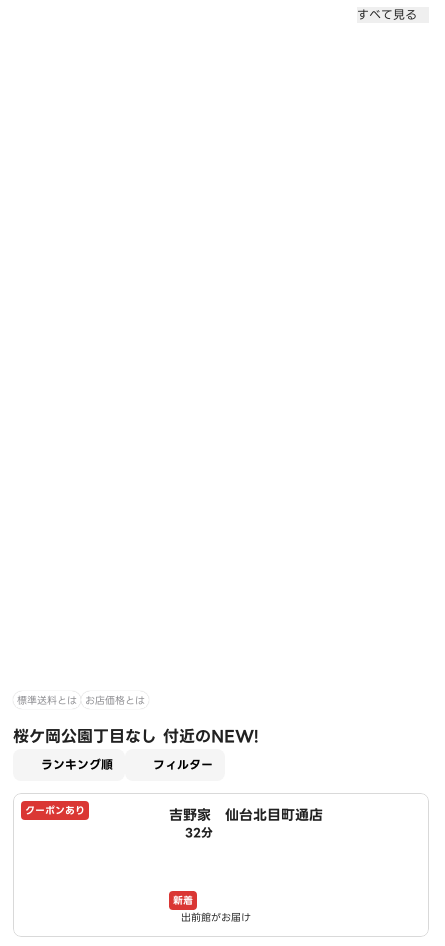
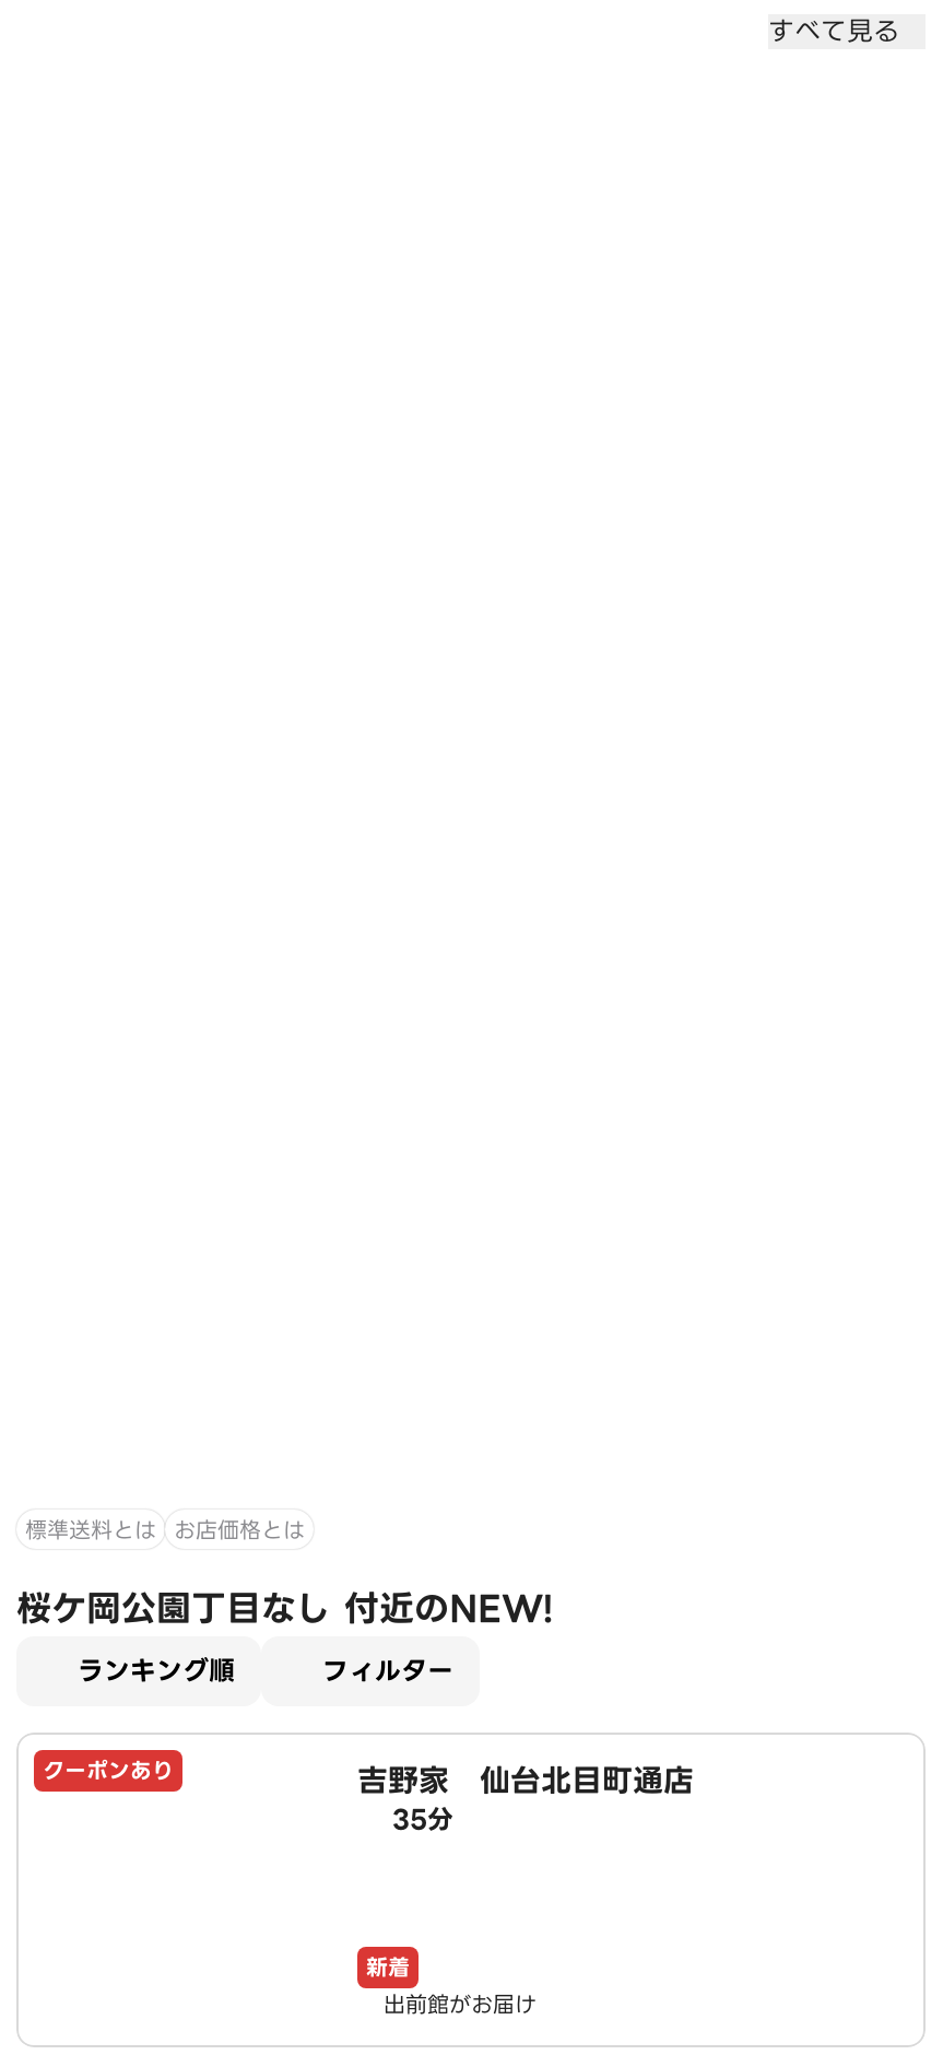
- 32分
+ 35分
